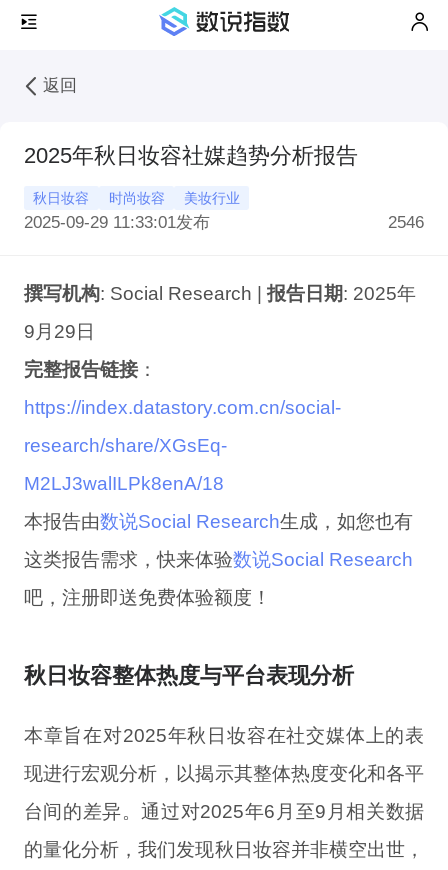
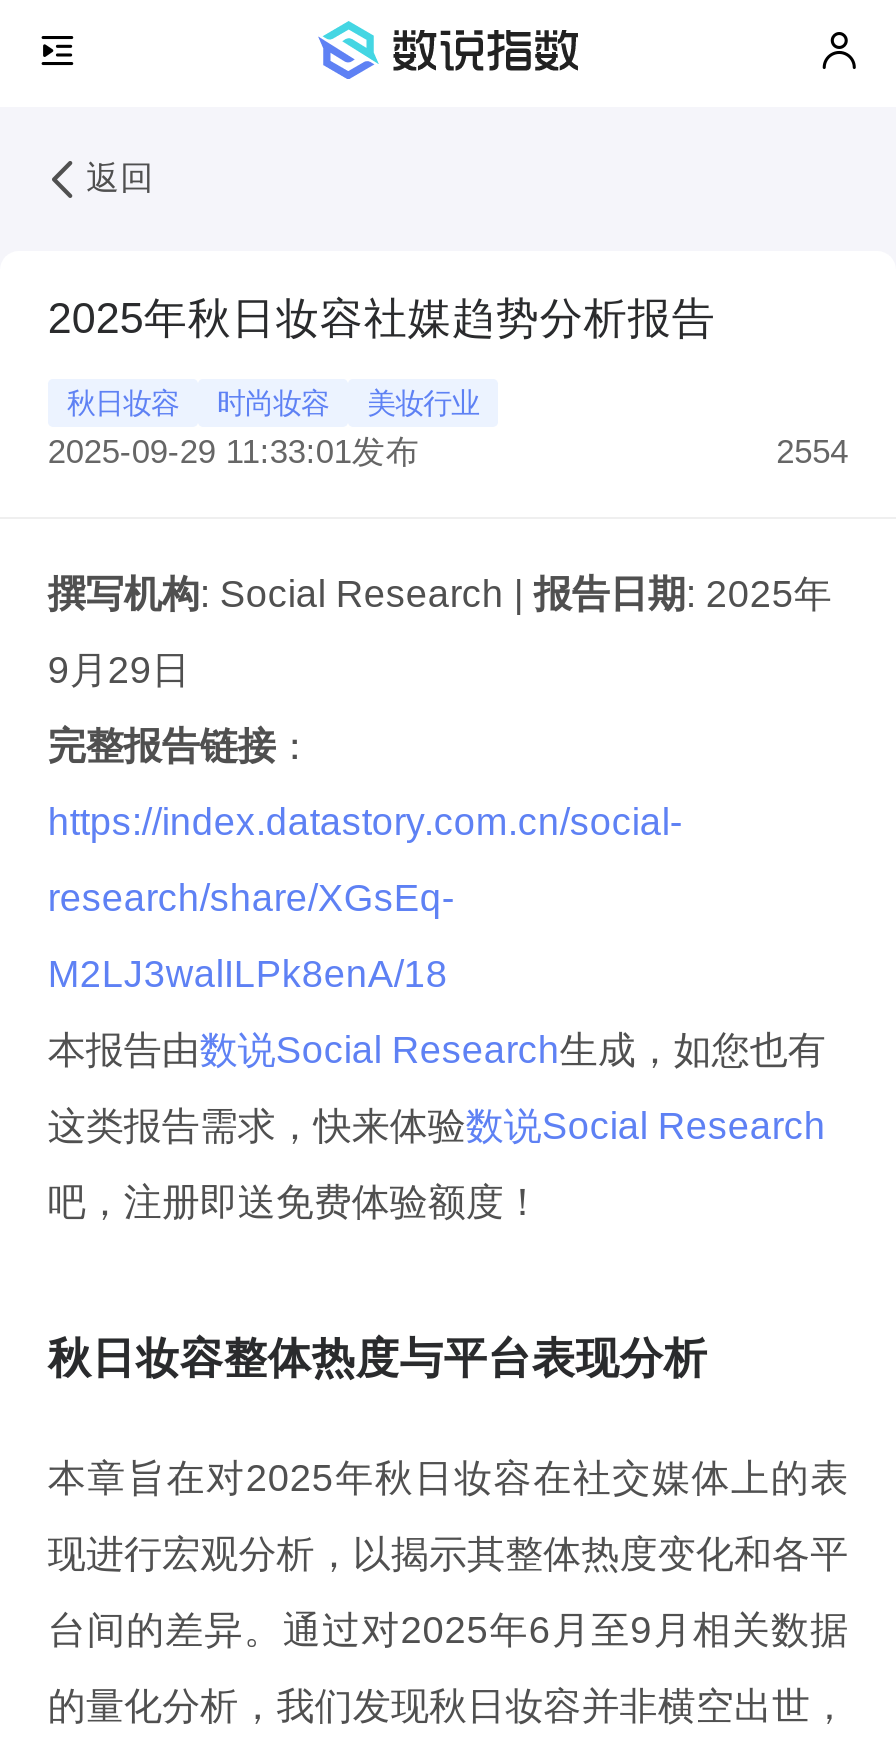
- 2546
+ 2554
